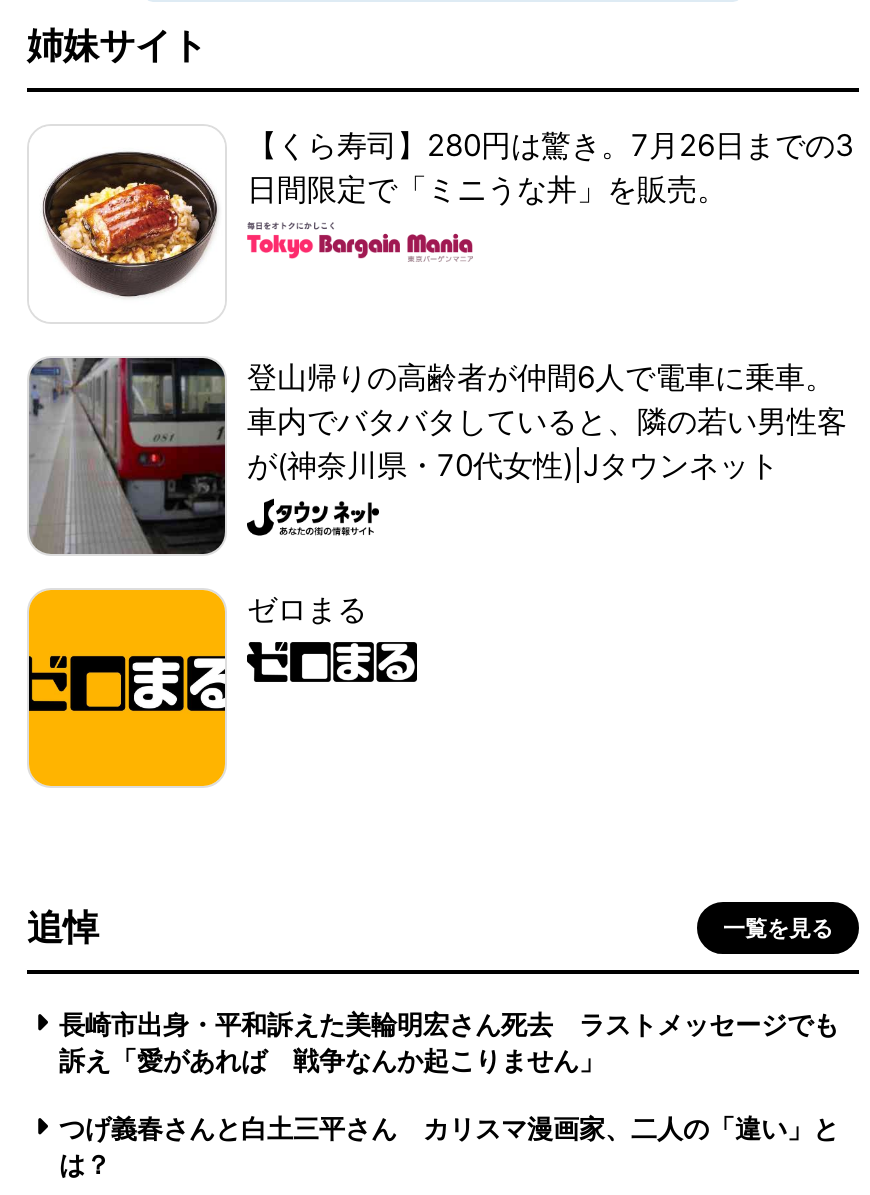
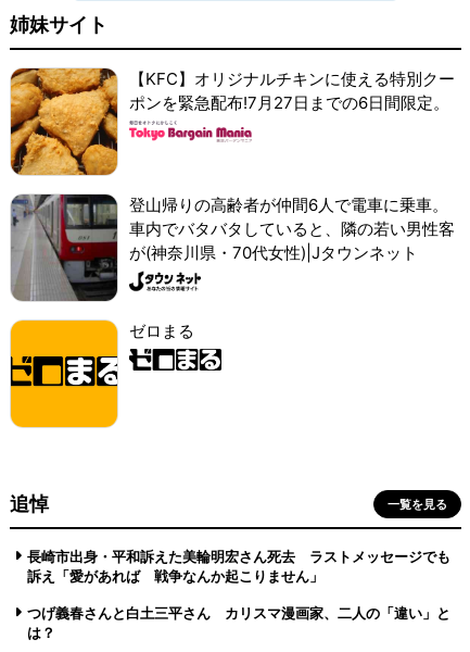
- [image]
- 【くら寿司】280円は驚き。7月26日までの3
- 日間限定で「ミニうな丼」を販売。
+ [image]
+ 【KFC】オリジナルチキンに使える特別クー
+ ポンを緊急配布!7月27日までの6日間限定。
